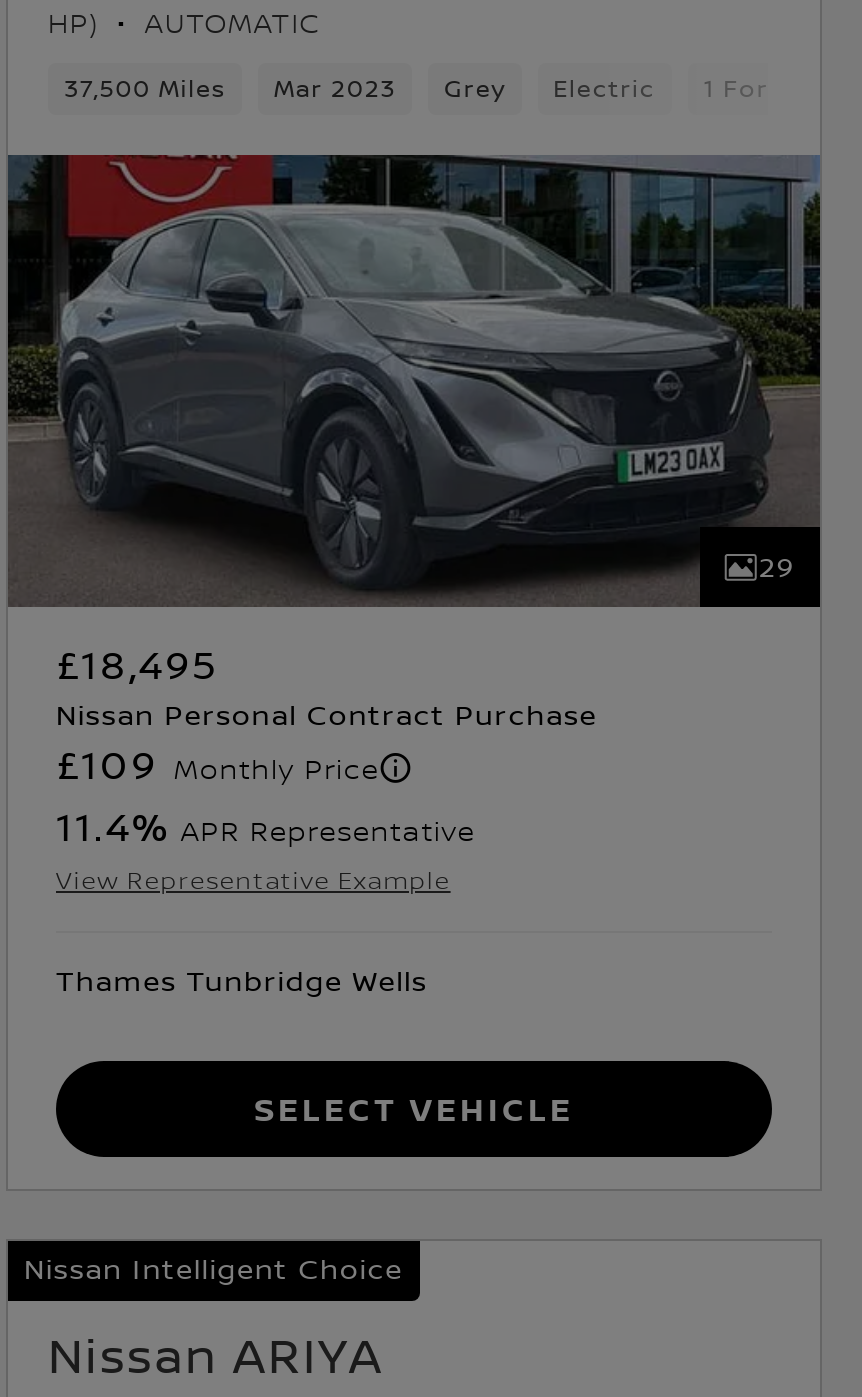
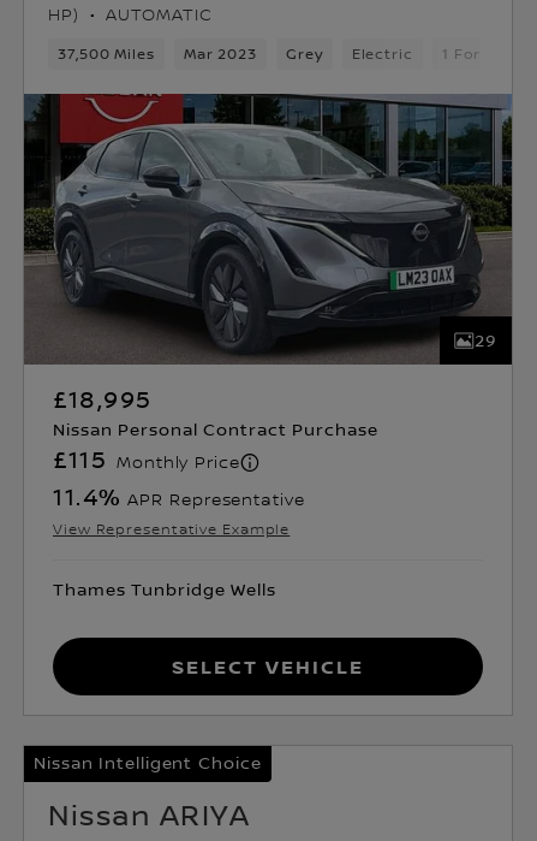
- £18,495
+ £18,995

- £109 Monthly Price
+ £115 Monthly Price
